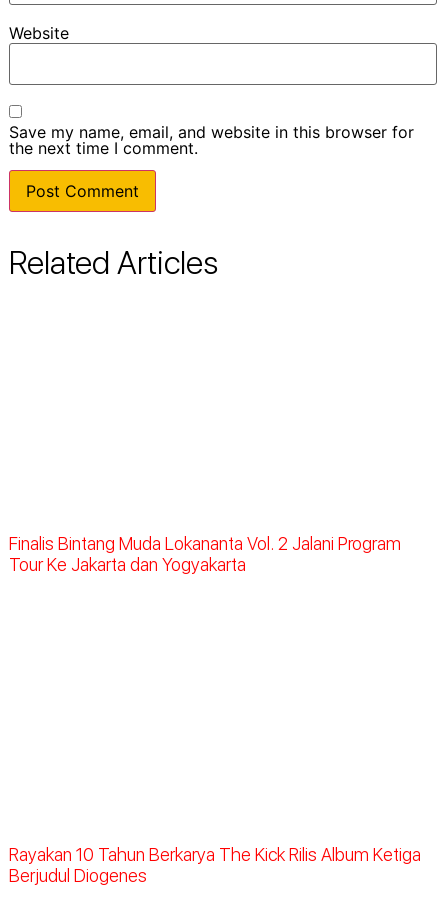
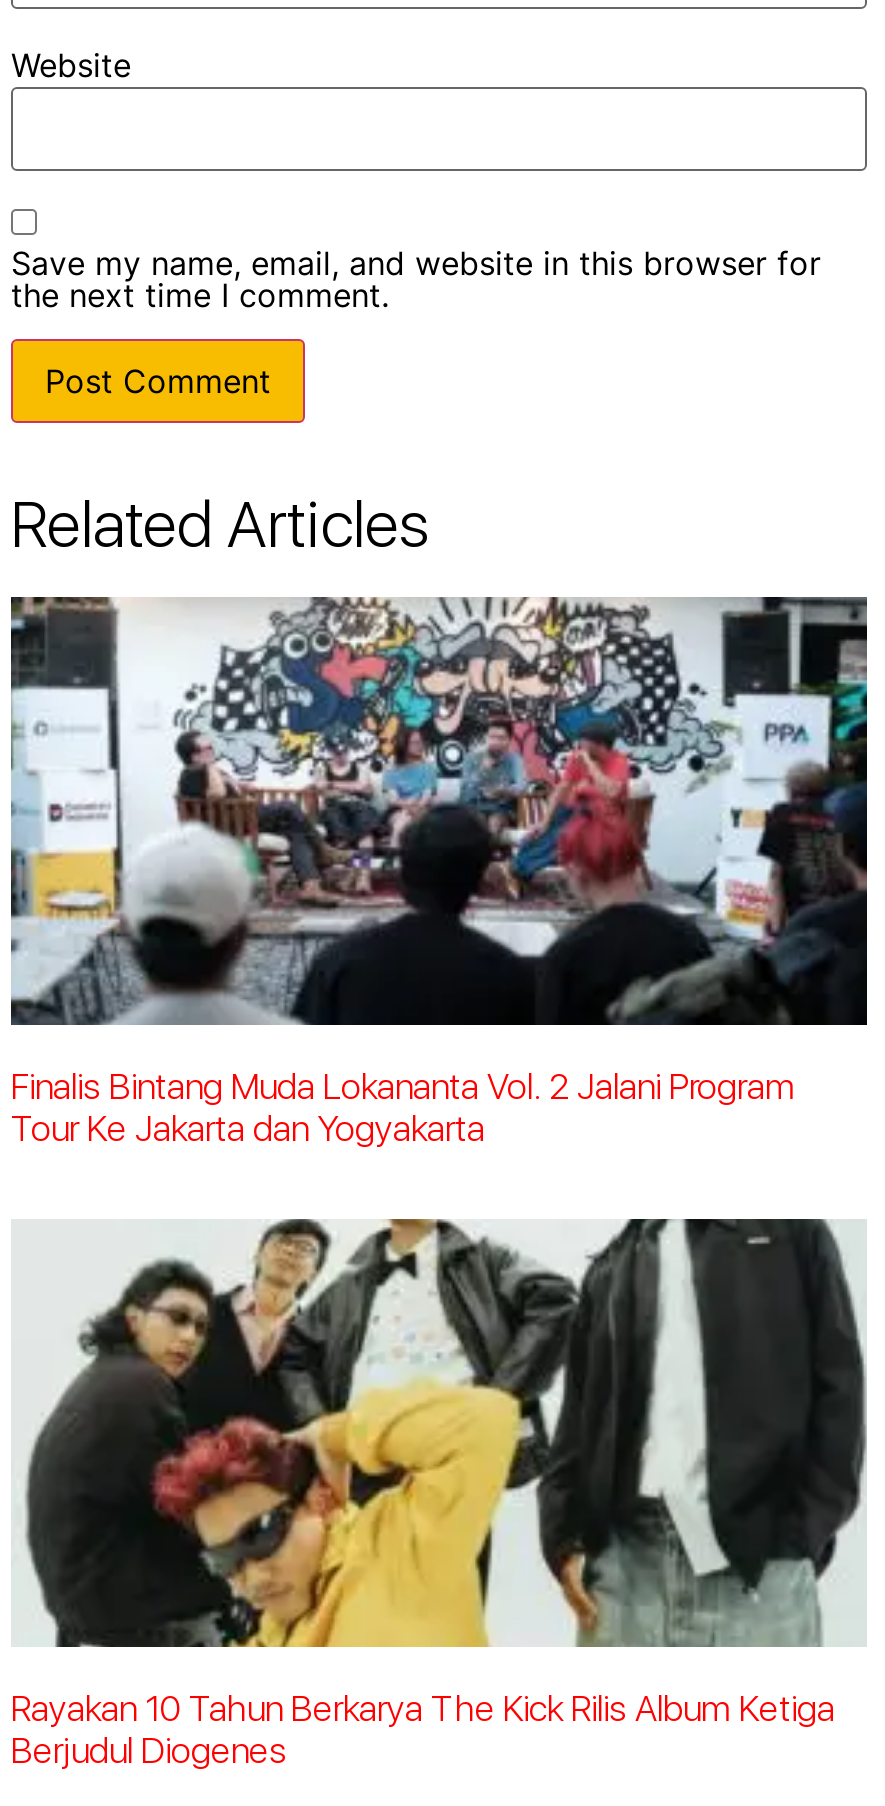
+ [image]

+ [image]
